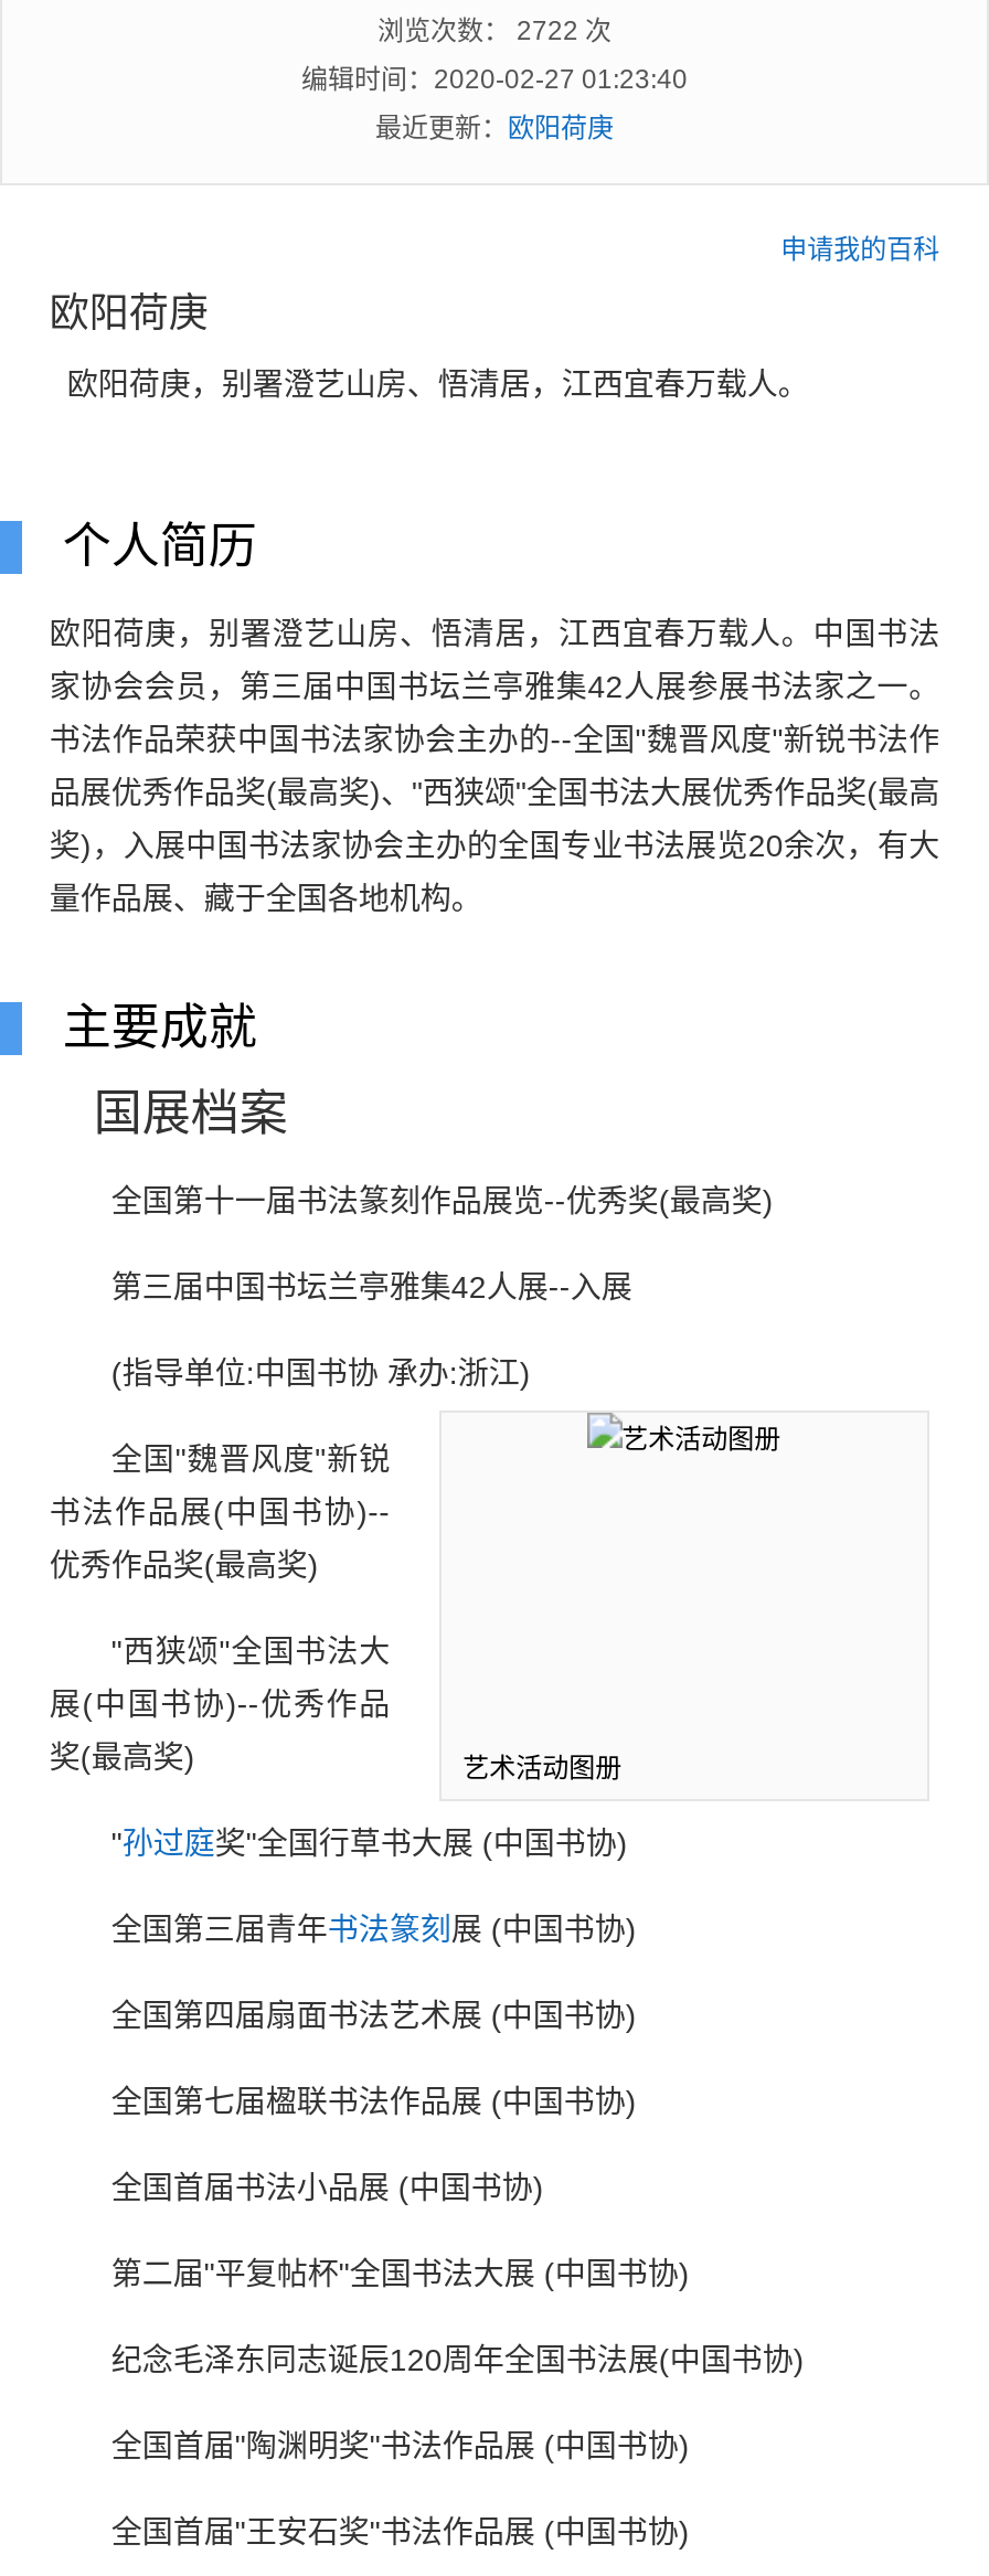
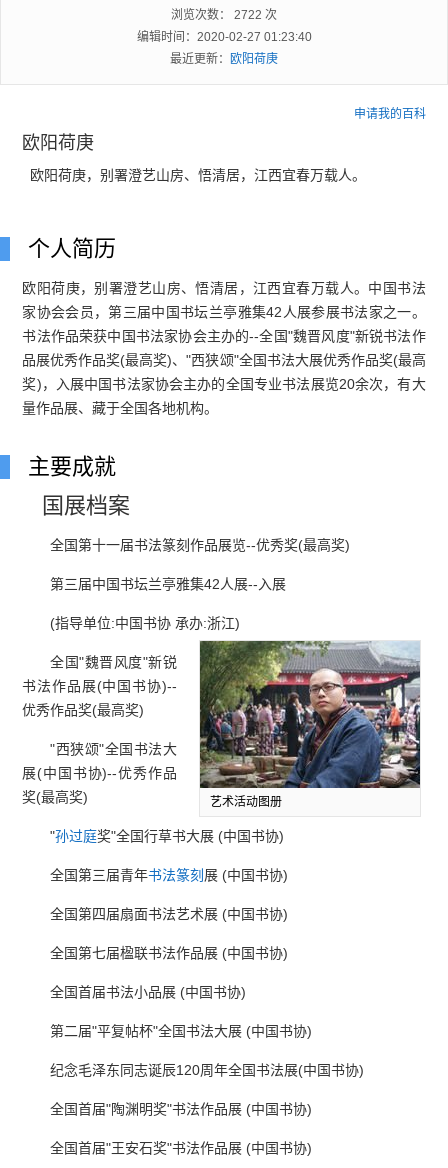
+ [image]
